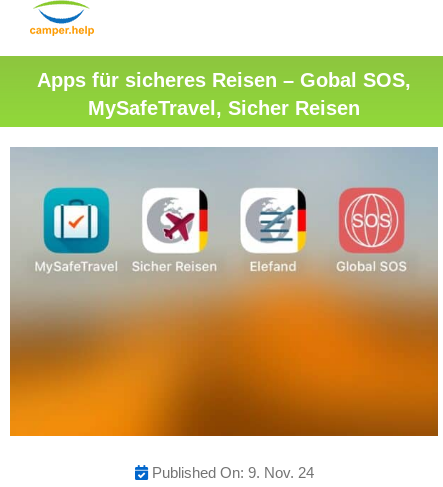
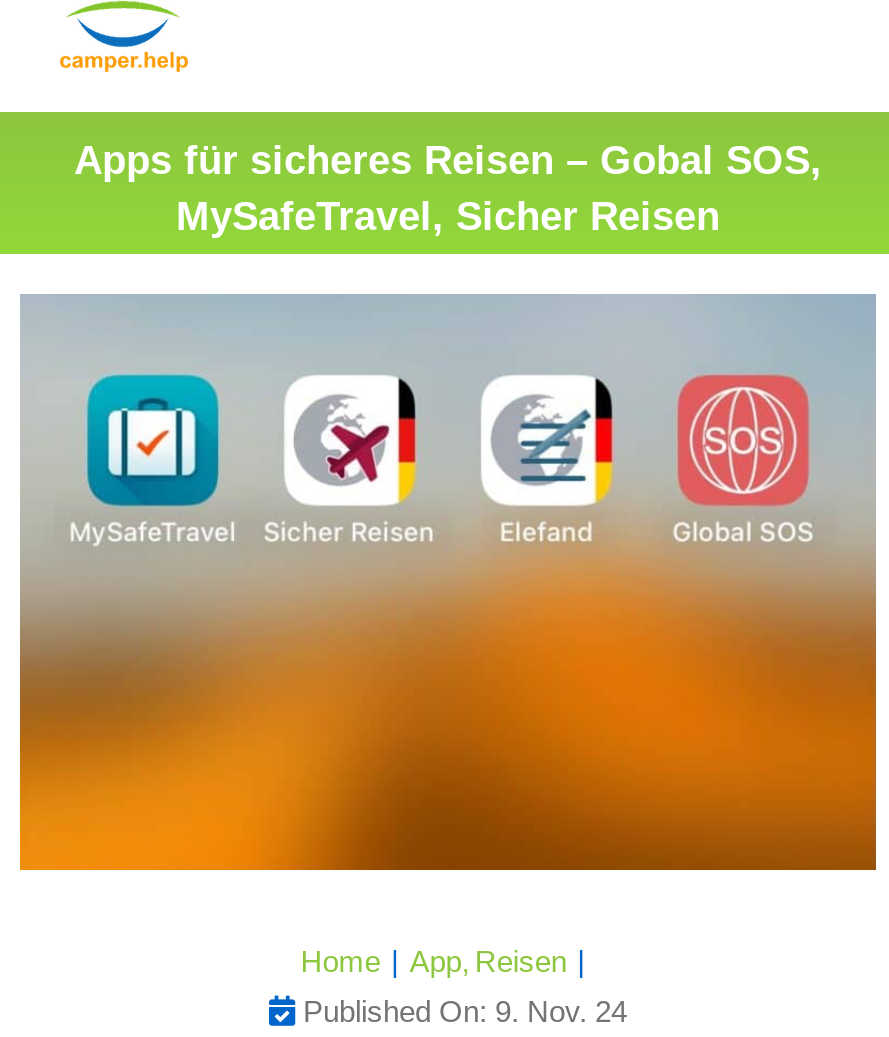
+ Home
+ App Reisen
